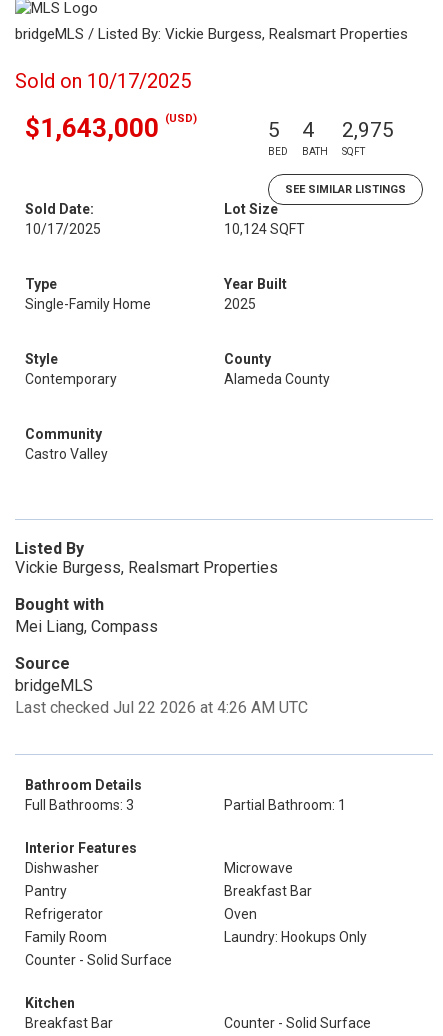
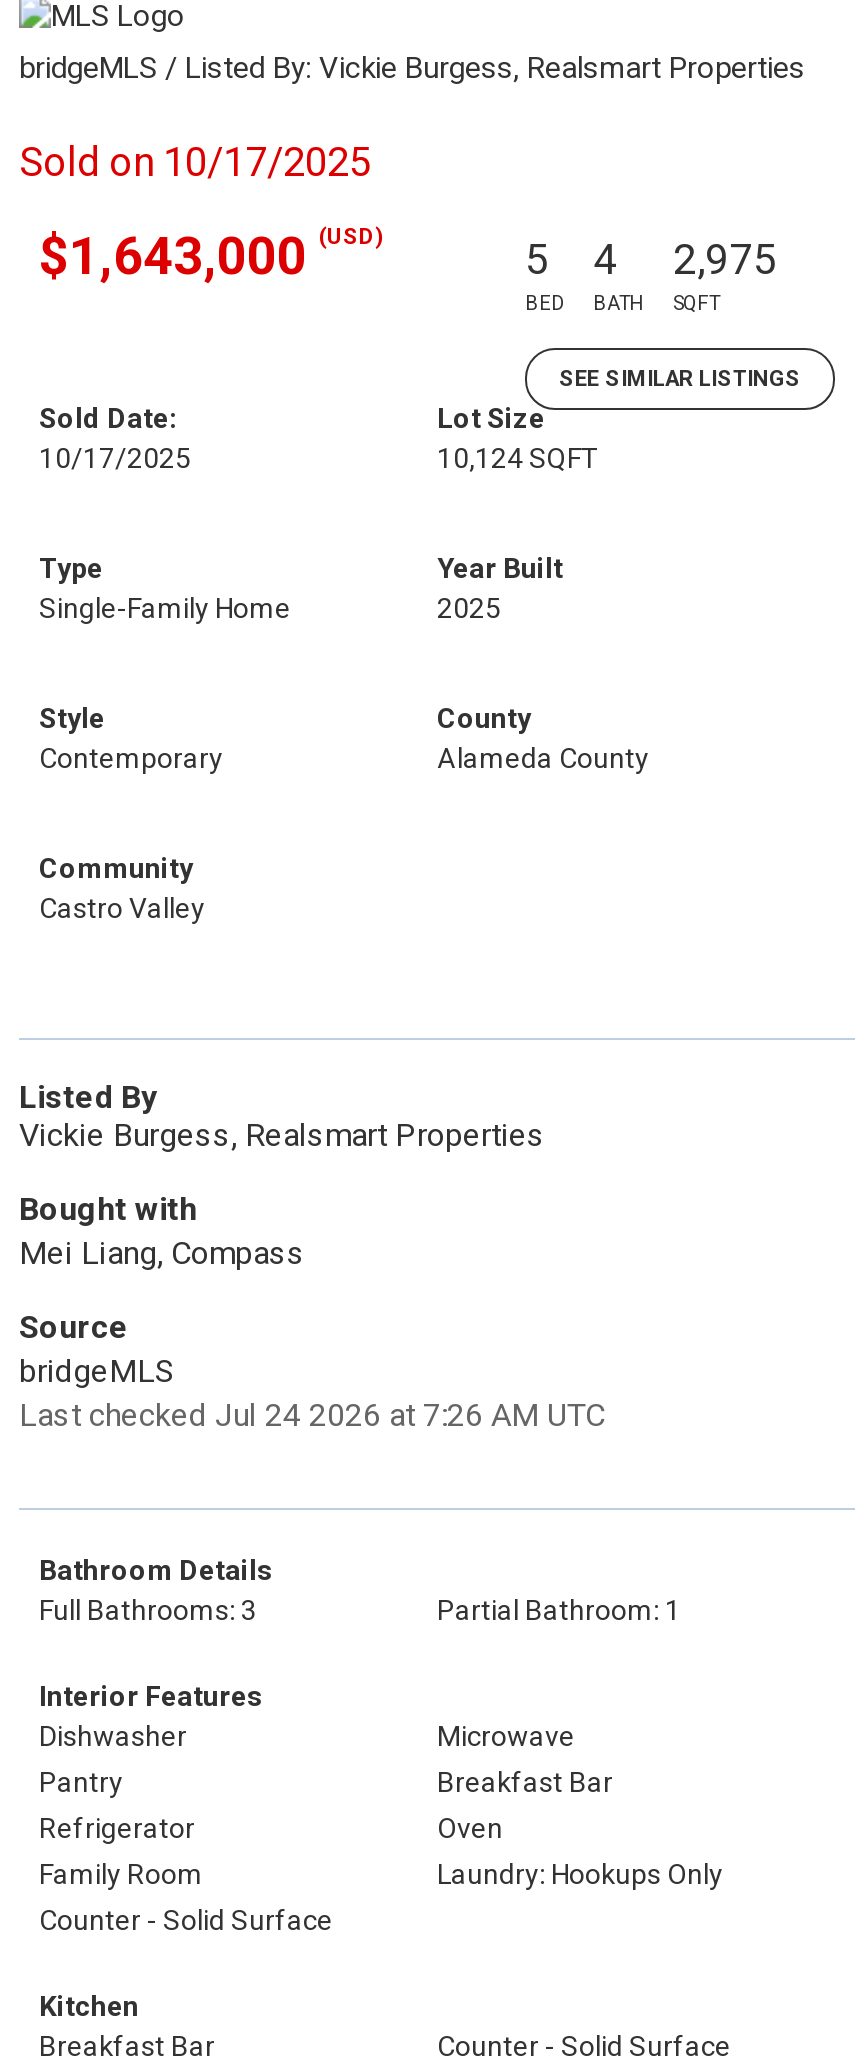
- Last checked Jul 22 2026 at 4:26 AM UTC
+ Last checked Jul 24 2026 at 7:26 AM UTC
